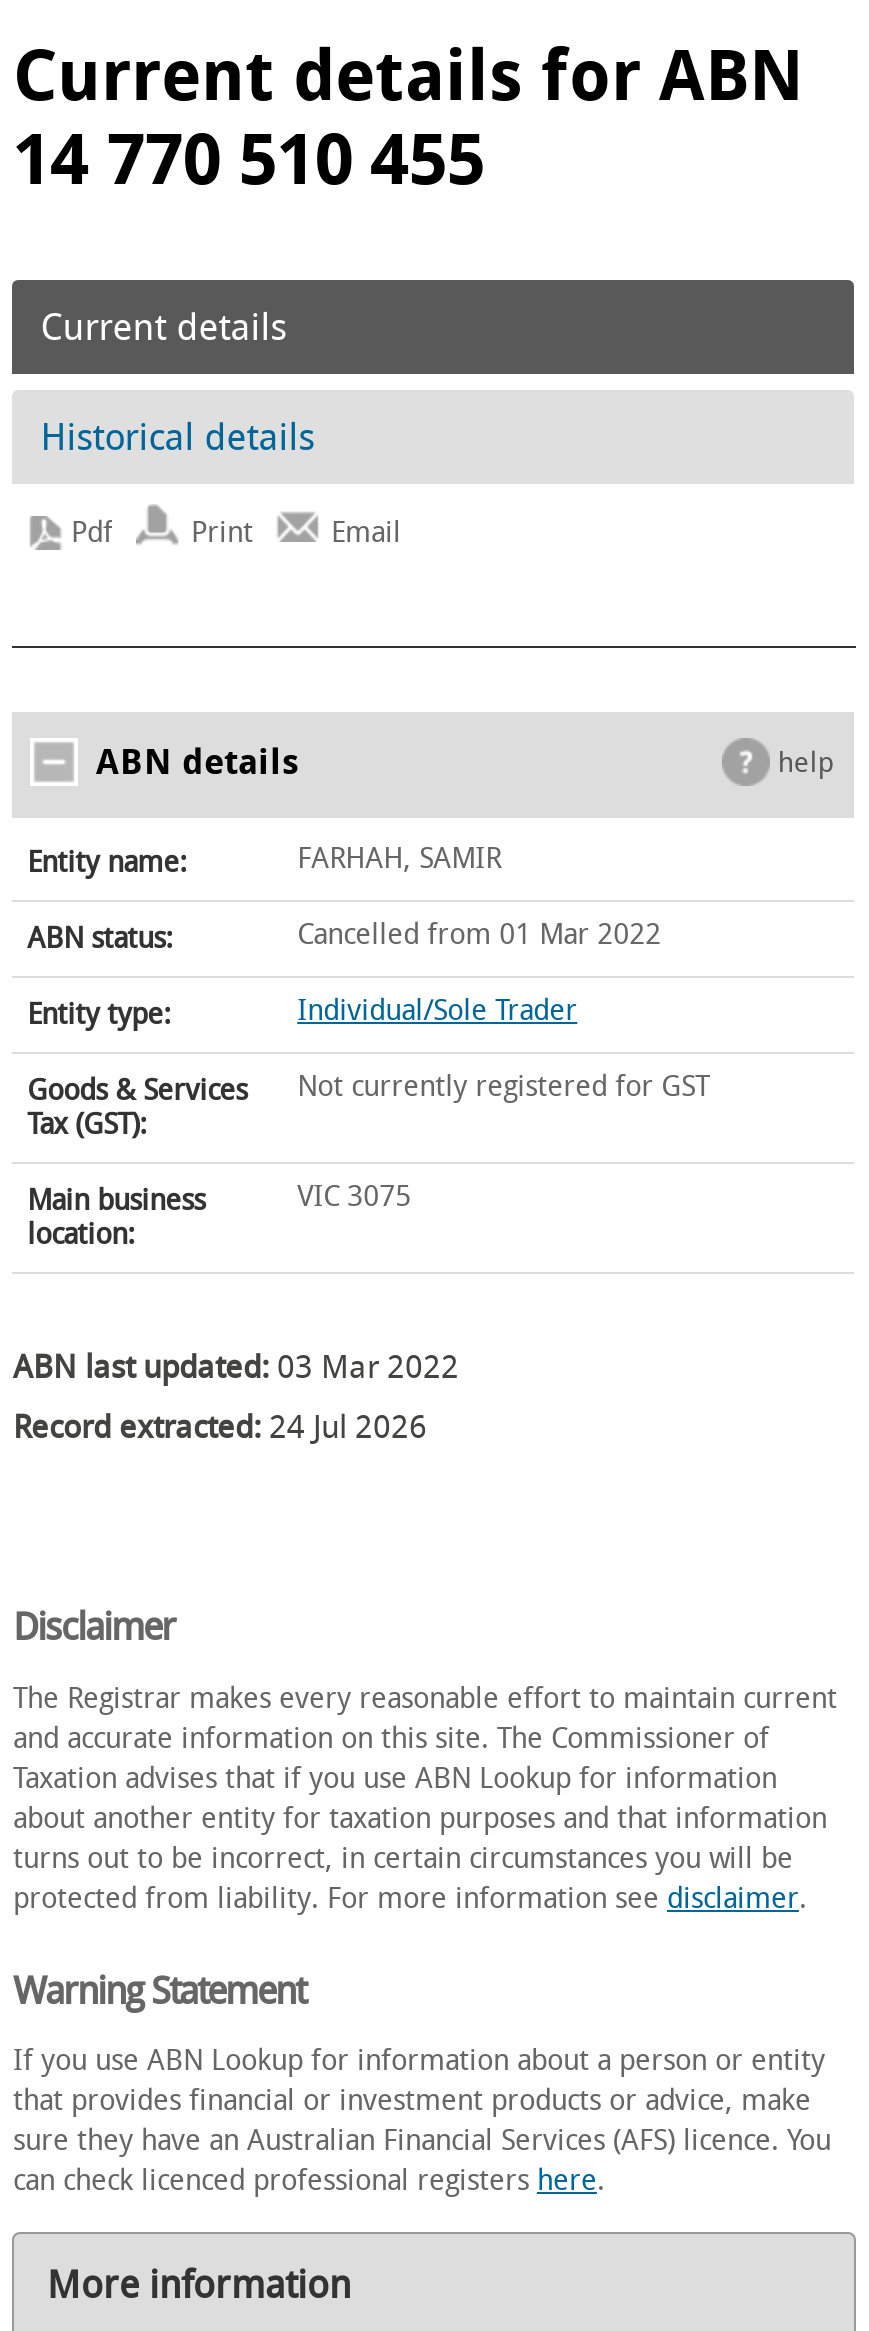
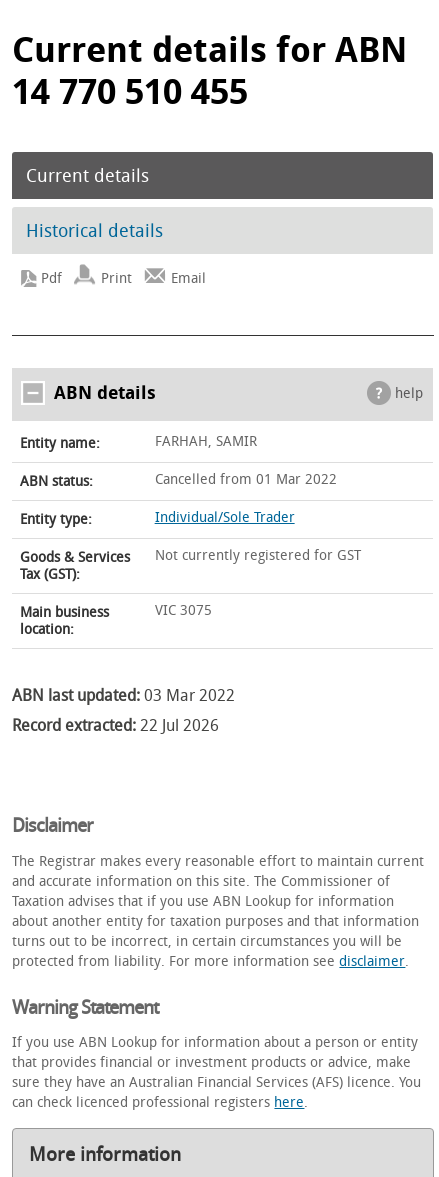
- Record extracted: 24 Jul 2026
+ Record extracted: 22 Jul 2026
